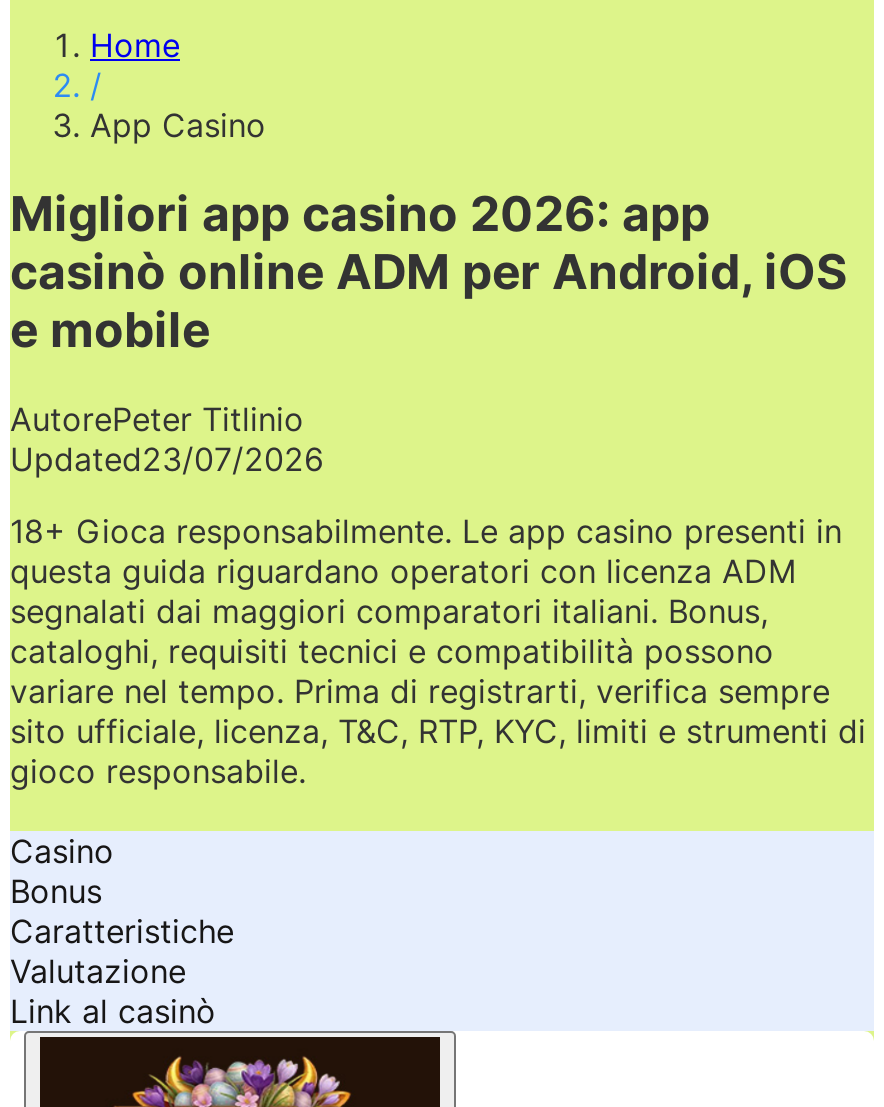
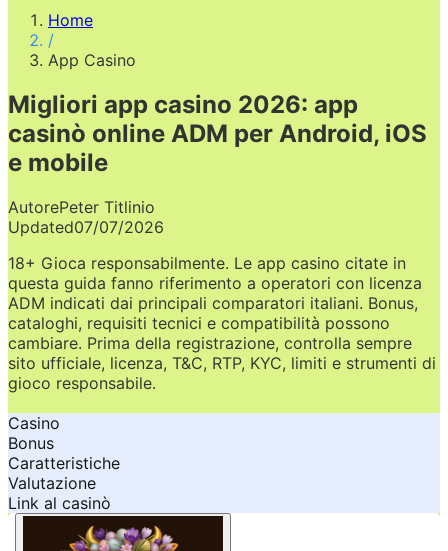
- Updated23/07/2026
+ Updated07/07/2026

- 18+ Gioca responsabilmente. Le app casino presenti in
- questa guida riguardano operatori con licenza ADM
- segnalati dai maggiori comparatori italiani. Bonus,
+ 18+ Gioca responsabilmente. Le app casino citate in
+ questa guida fanno riferimento a operatori con licenza
+ ADM indicati dai principali comparatori italiani. Bonus,

- variare nel tempo. Prima di registrarti, verifica sempre
+ cambiare. Prima della registrazione, controlla sempre
